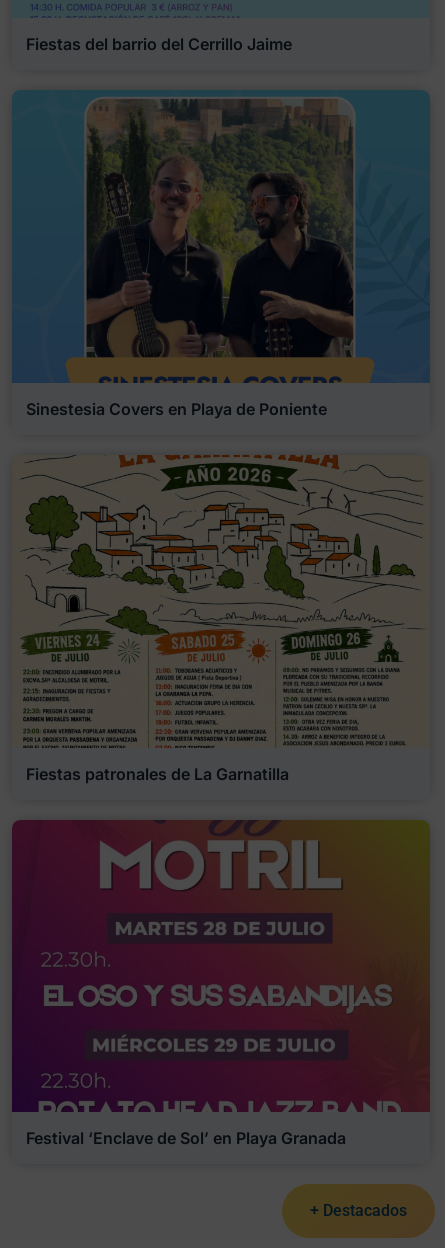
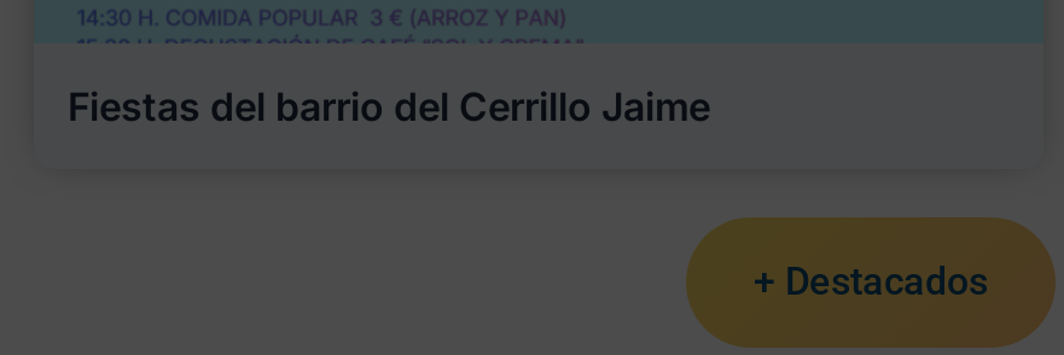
- [image]
- Sinestesia Covers en Playa de Poniente

- [image]
- Fiestas patronales de La Garnatilla

- [image]
- Festival ‘Enclave de Sol’ en Playa Granada
